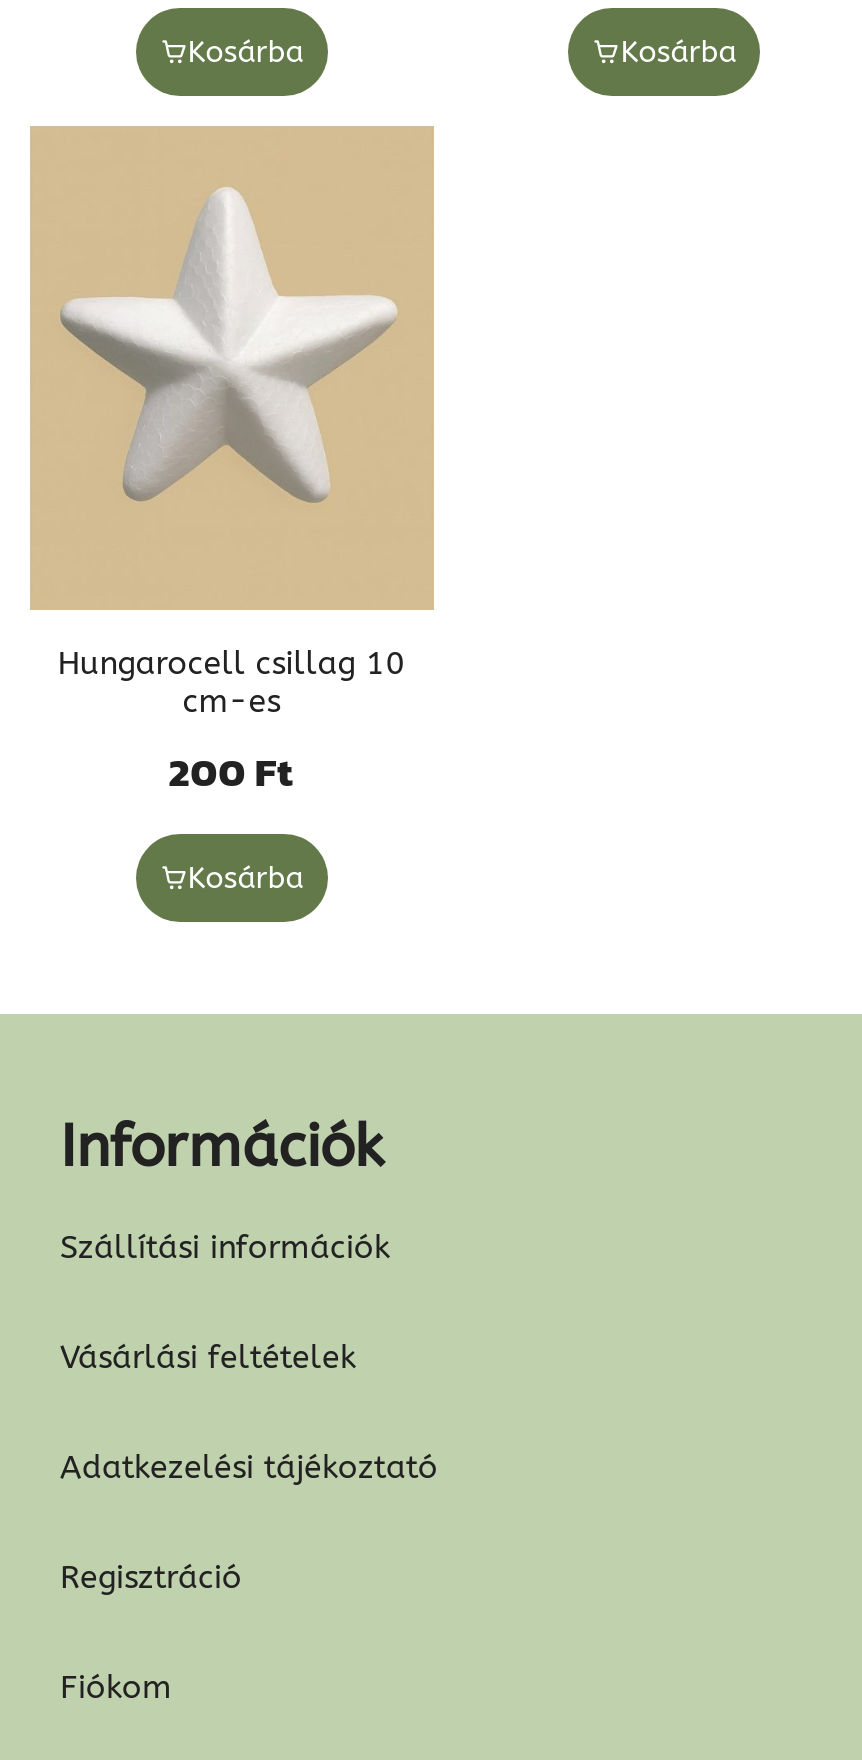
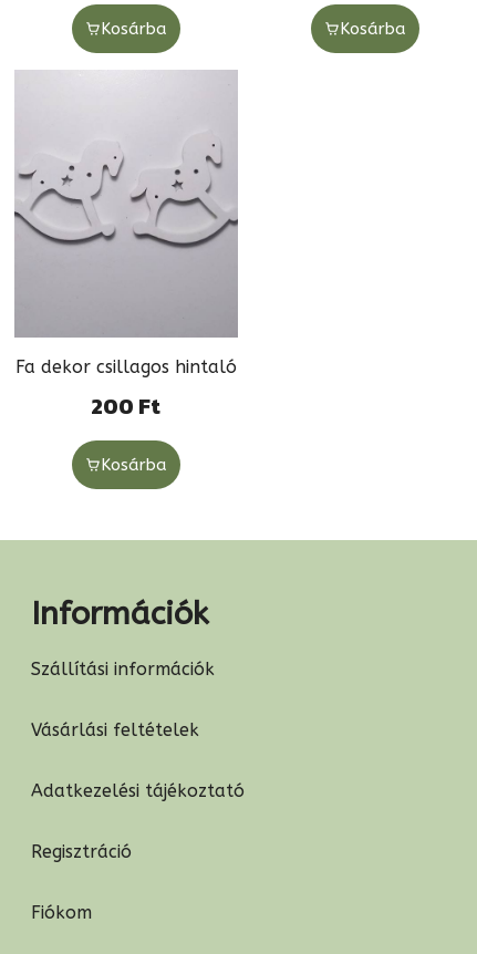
- [image]
- Hungarocell csillag 10
- cm-es
+ [image]
+ Fa dekor csillagos hintaló
